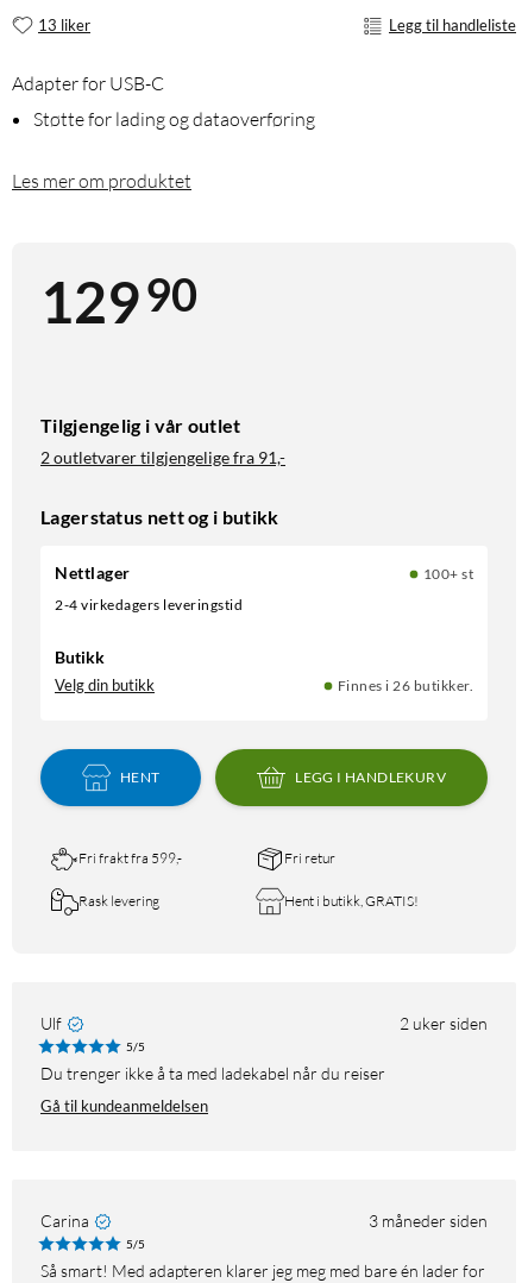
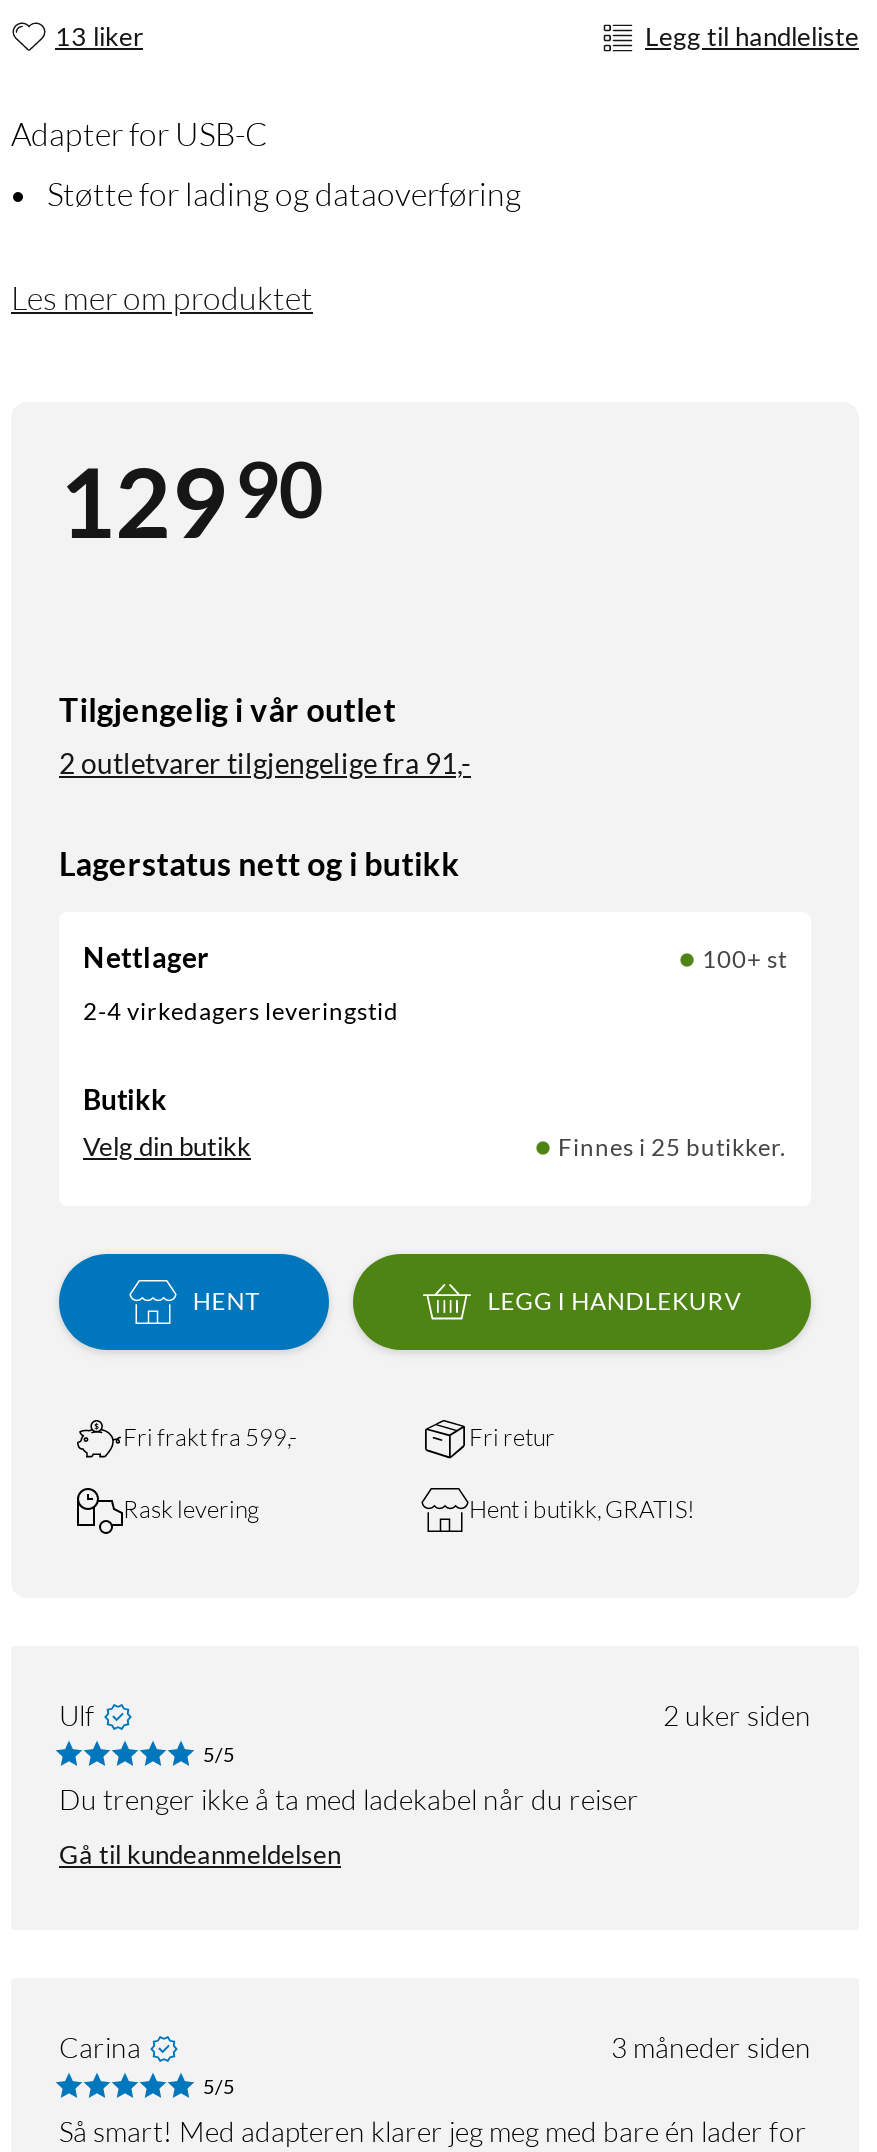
- Finnes i 26 butikker.
+ Finnes i 25 butikker.
